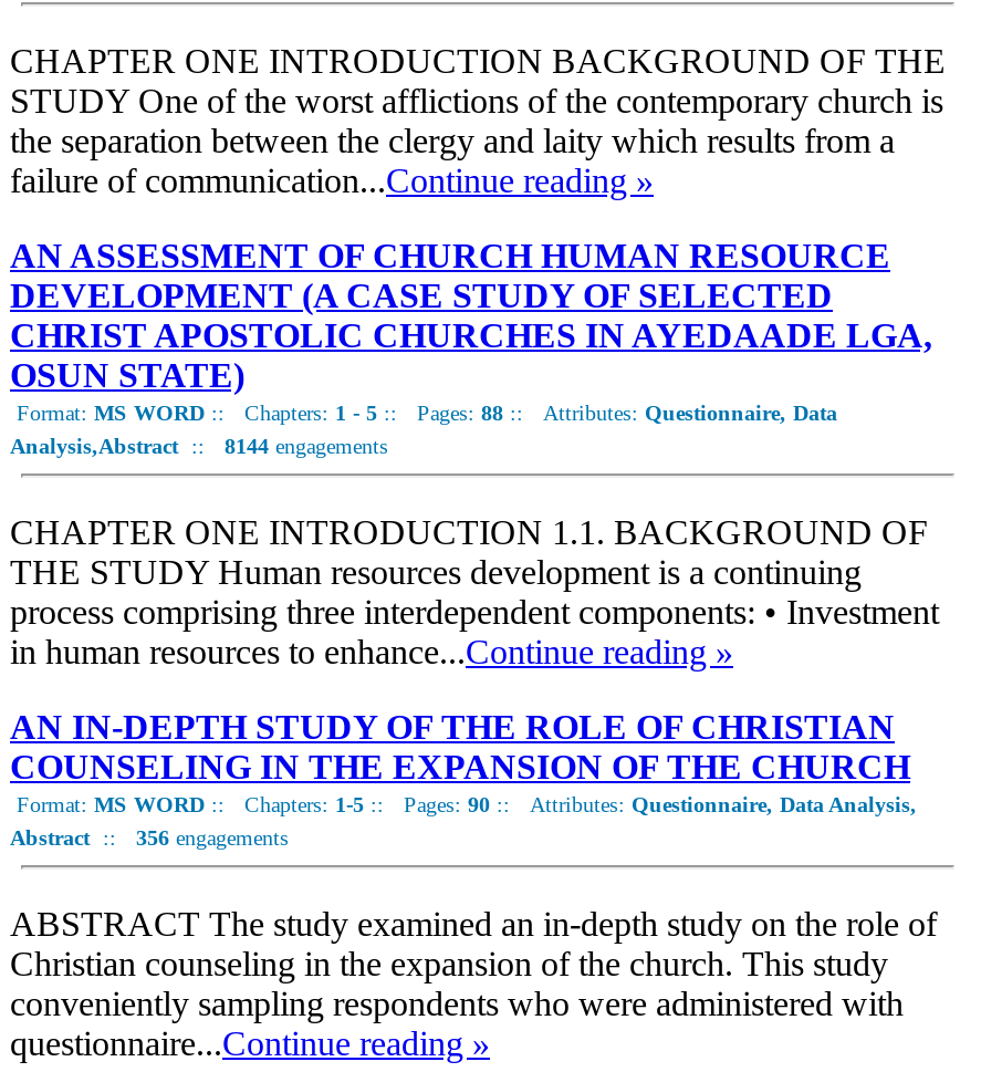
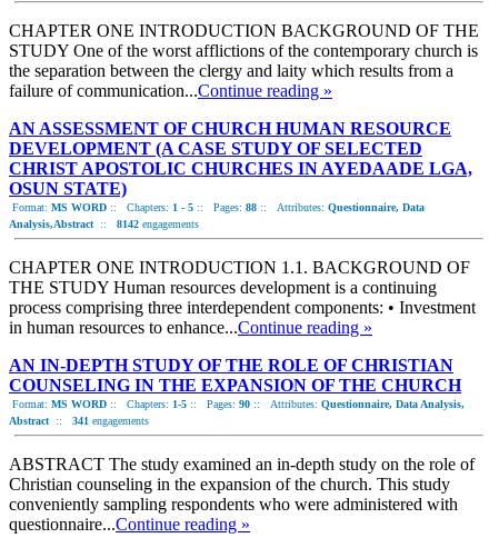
- Analysis,Abstract:: 8144 engagements
+ Analysis,Abstract:: 8142 engagements

- Abstract:: 356 engagements
+ Abstract:: 341 engagements
